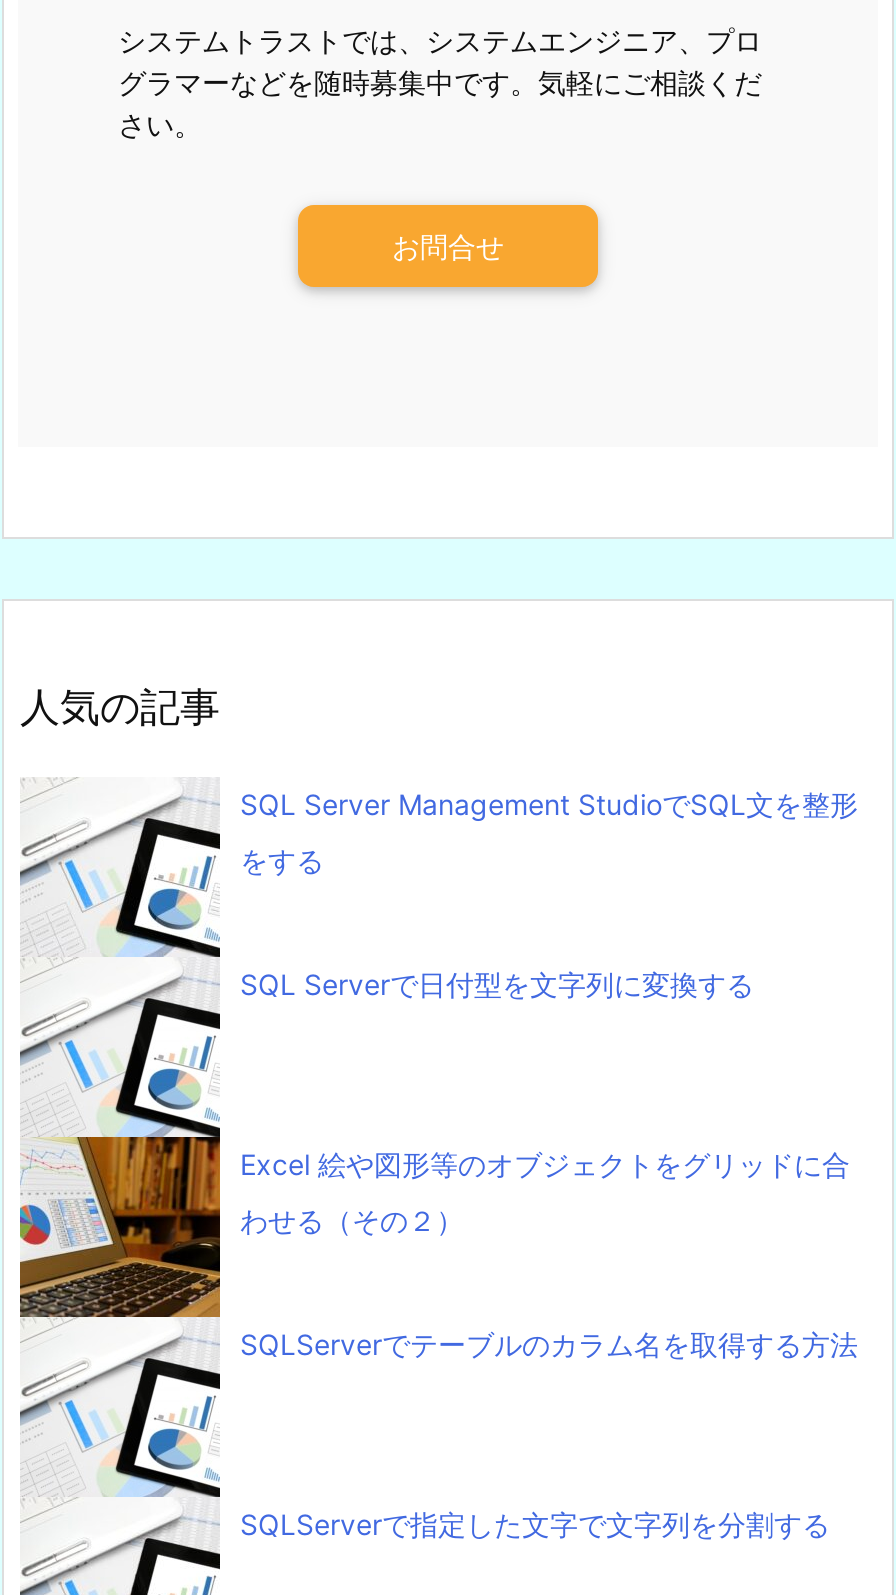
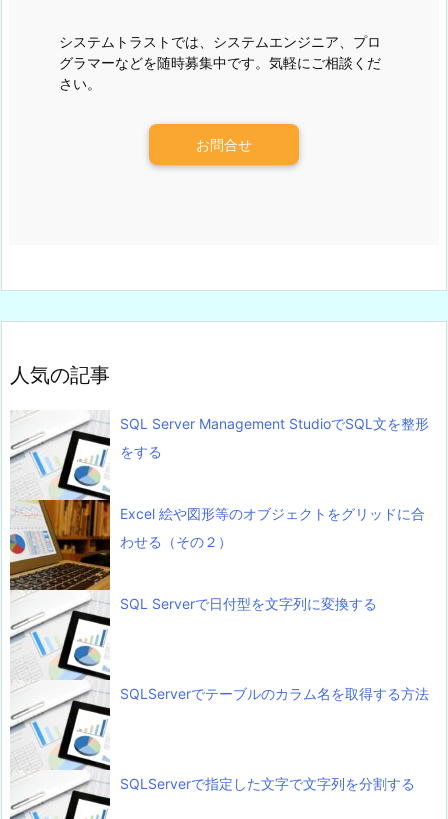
moved down: SQL Serverで日付型を文字列に変換する

moved up: Excel 絵や図形等のオブジェクトをグリッドに合 | わせる（その２）
